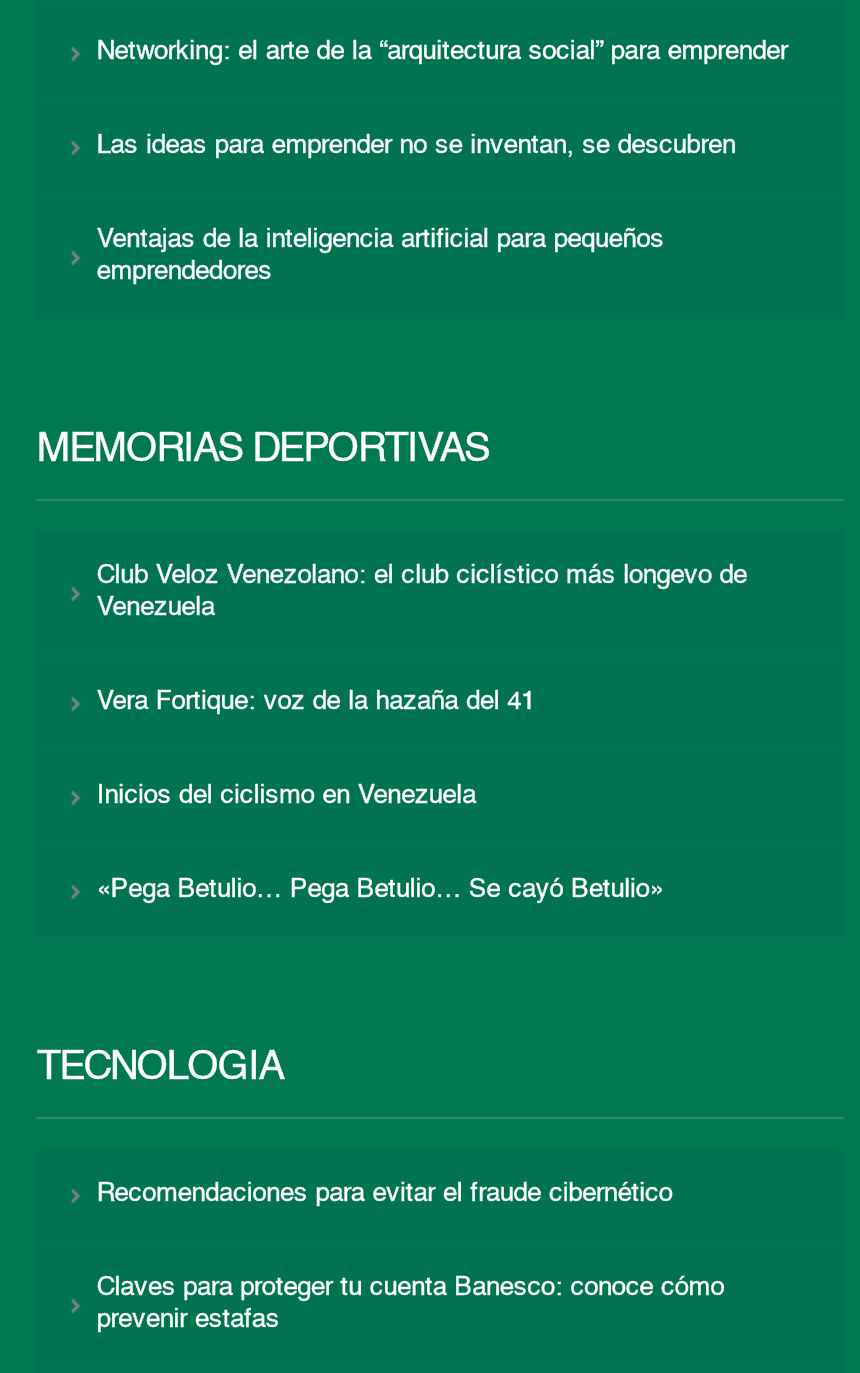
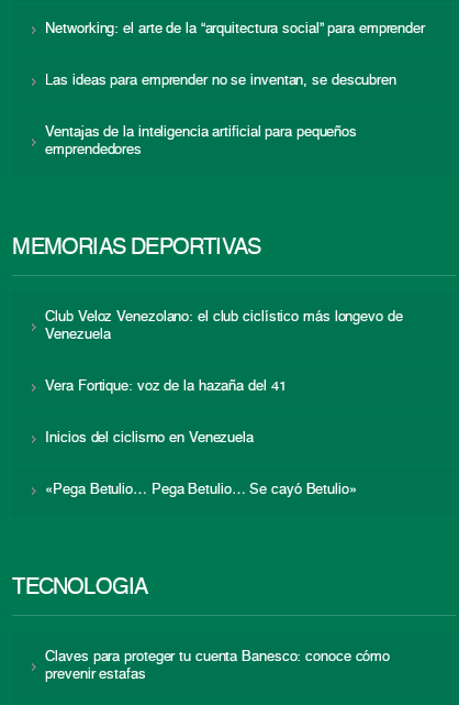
- Recomendaciones para evitar el fraude cibernético
